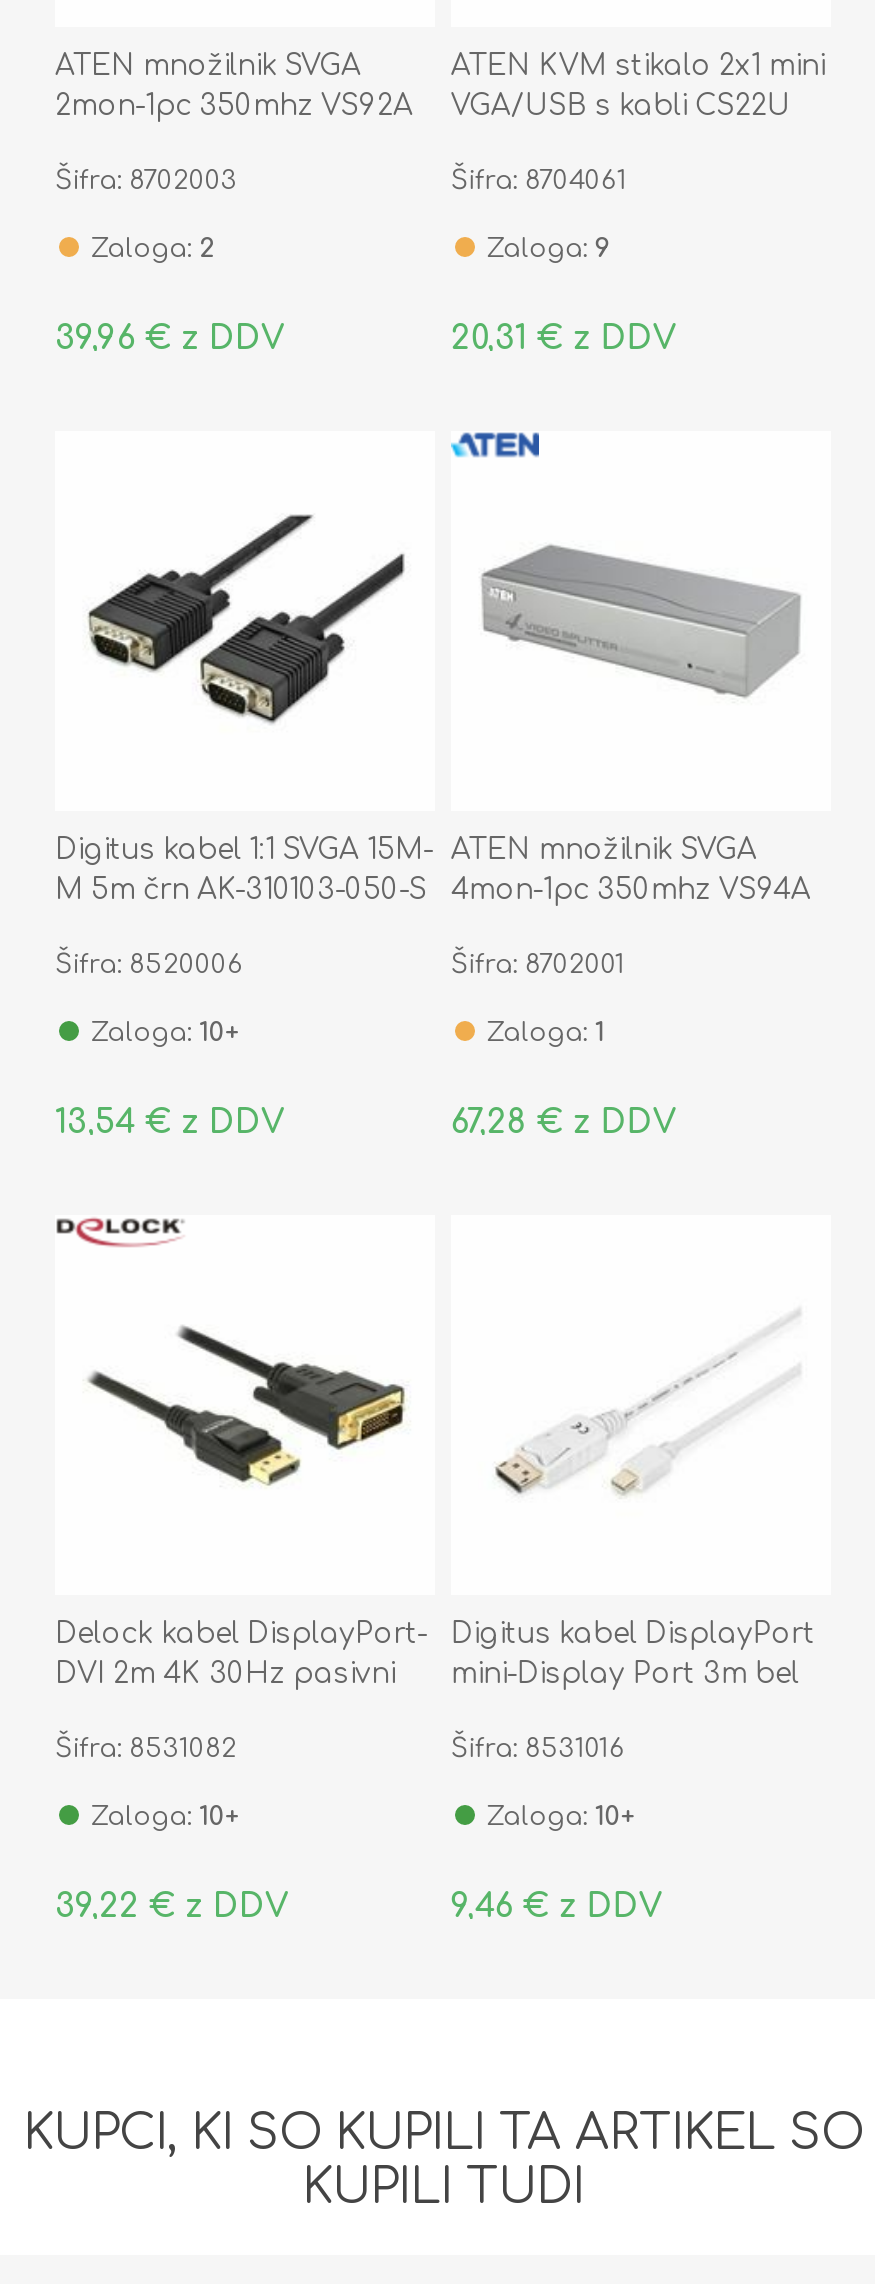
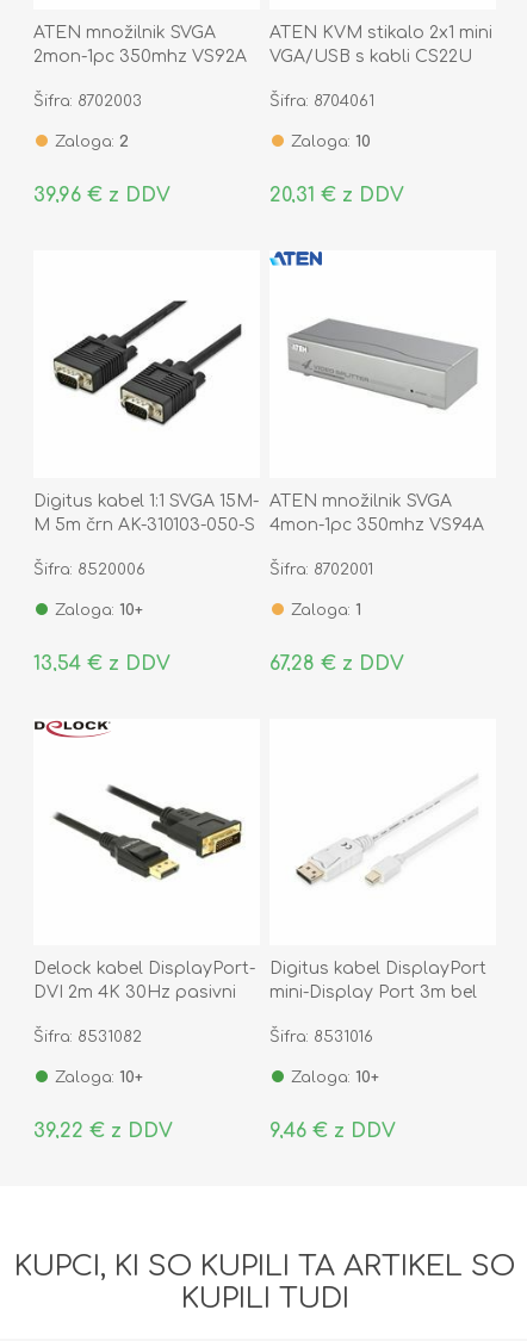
- Zaloga: 9
+ Zaloga: 10
